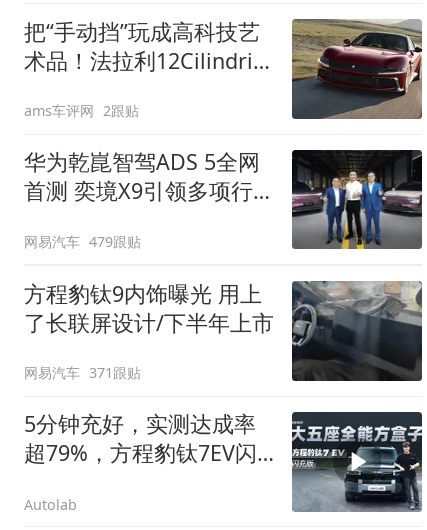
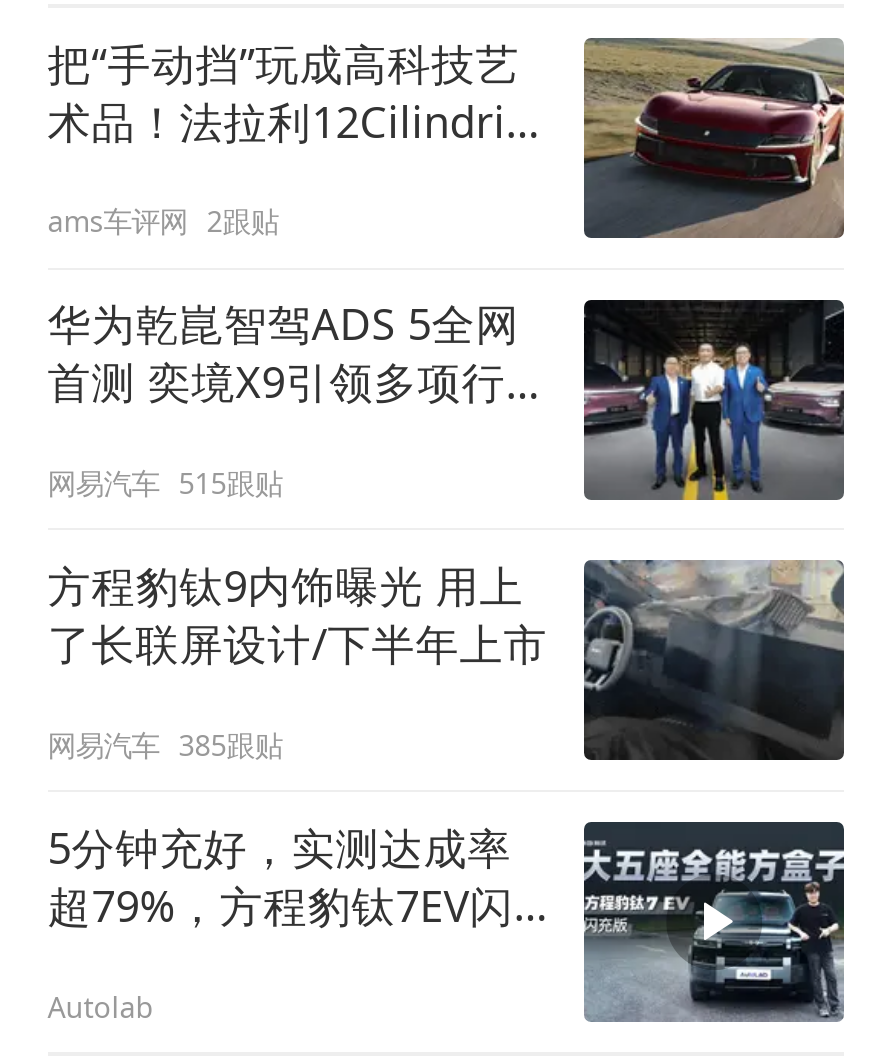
- 网易汽车 479跟贴
+ 网易汽车 515跟贴

- 网易汽车 371跟贴
+ 网易汽车 385跟贴
